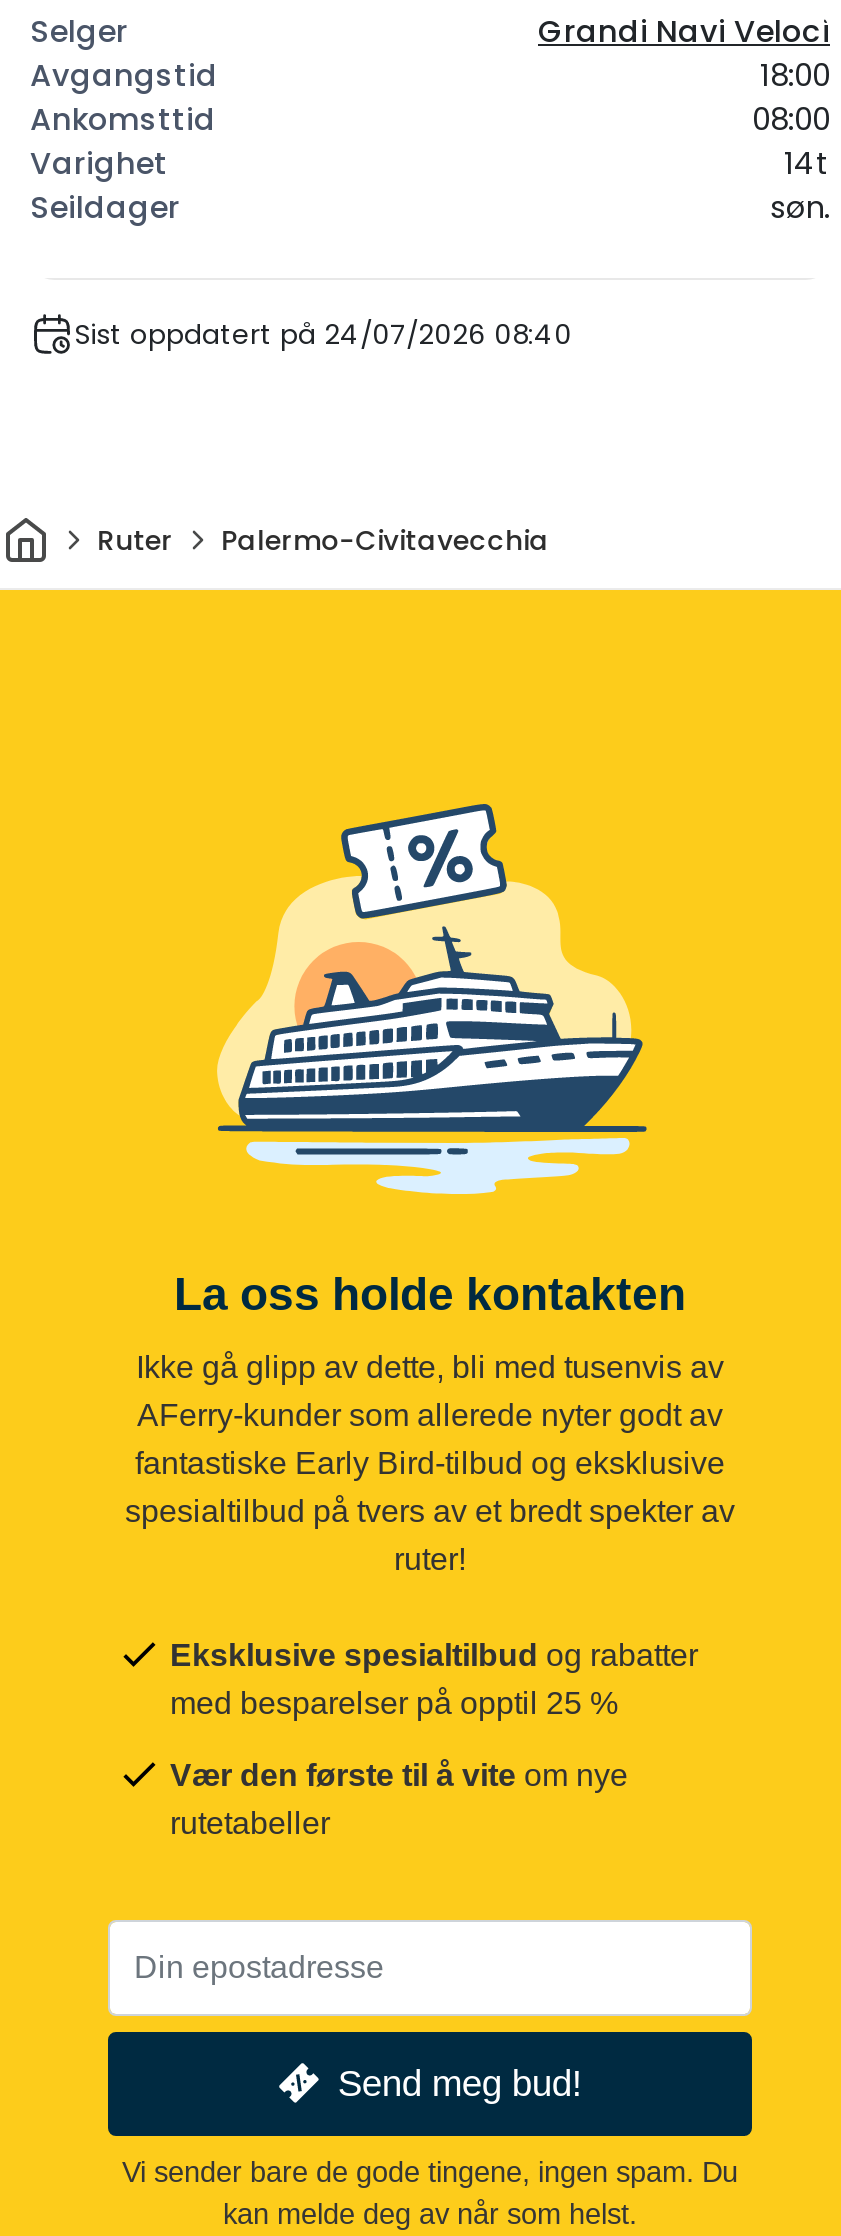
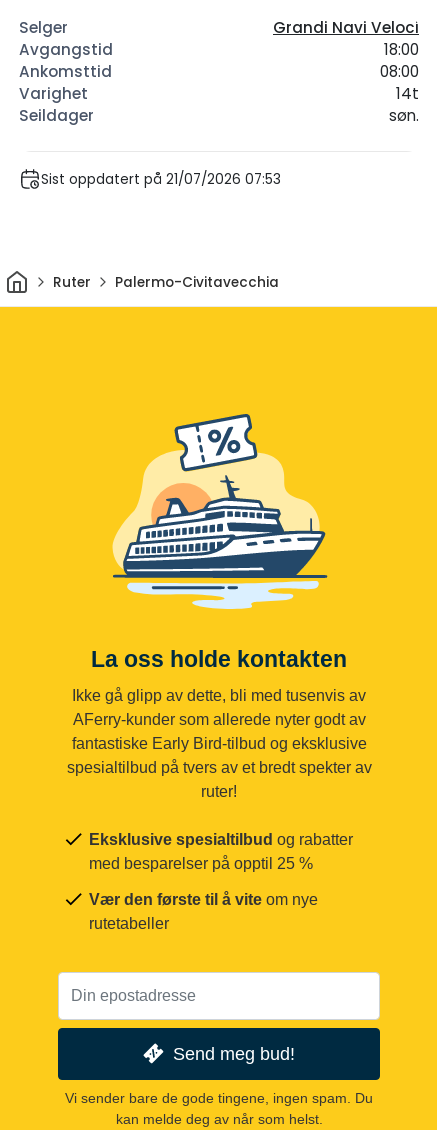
- Sist oppdatert på 24/07/2026 08:40
+ Sist oppdatert på 21/07/2026 07:53
